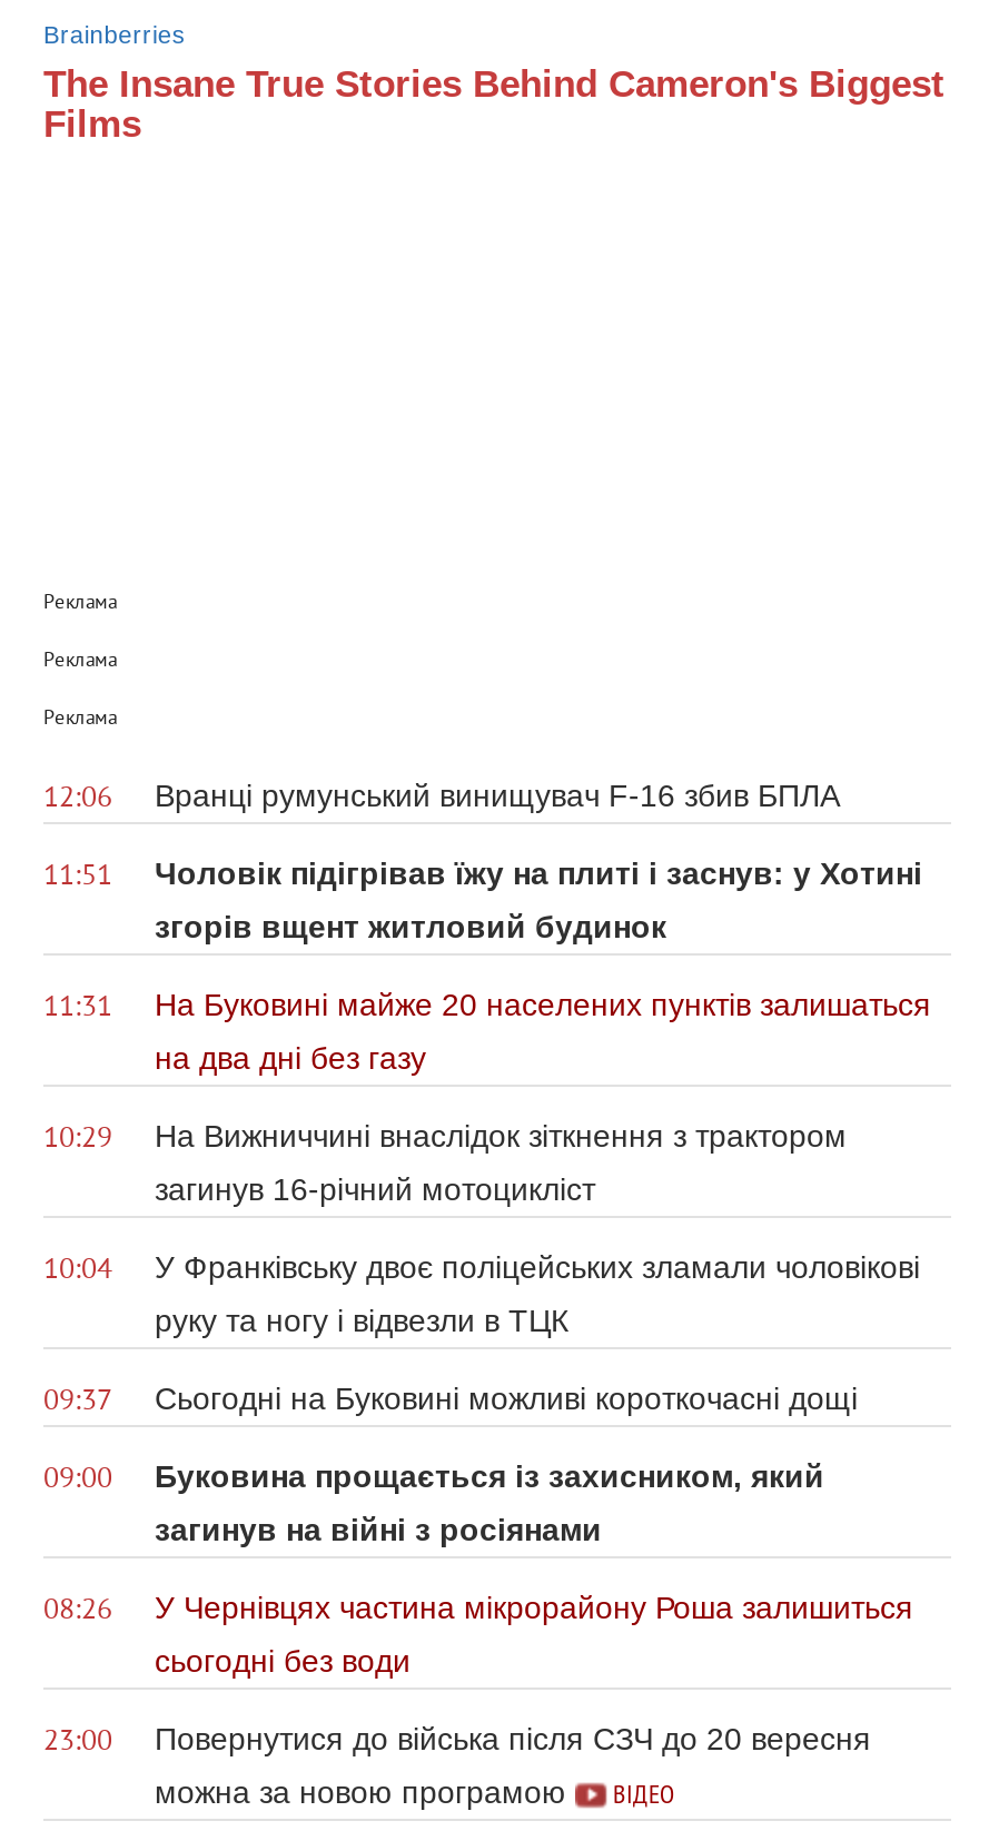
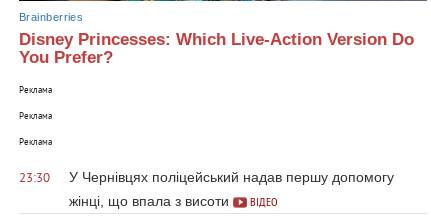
- The Insane True Stories Behind Cameron's Biggest
- Films
+ Disney Princesses: Which Live-Action Version Do
+ You Prefer?

- 12:06
- Вранці румунський винищувач F-16 збив БПЛА
- 11:51
- Чоловік підігрівав їжу на плиті і заснув: у Хотині
- згорів вщент житловий будинок
- 11:31
- На Буковині майже 20 населених пунктів залишаться
- на два дні без газу
- 10:29
- На Вижниччині внаслідок зіткнення з трактором
- загинув 16-річний мотоцикліст
- 10:04
- У Франківську двоє поліцейських зламали чоловікові
- руку та ногу і відвезли в ТЦК
- 09:37
- Сьогодні на Буковині можливі короткочасні дощі
- 09:00
- Буковина прощається із захисником, який
- загинув на війні з росіянами
- 08:26
- У Чернівцях частина мікрорайону Роша залишиться
- сьогодні без води
- 23:00
- Повернутися до війська після СЗЧ до 20 вересня
- можна за новою програмою
+ 23:30
+ У Чернівцях поліцейський надав першу допомогу
+ жінці, що впала з висоти
